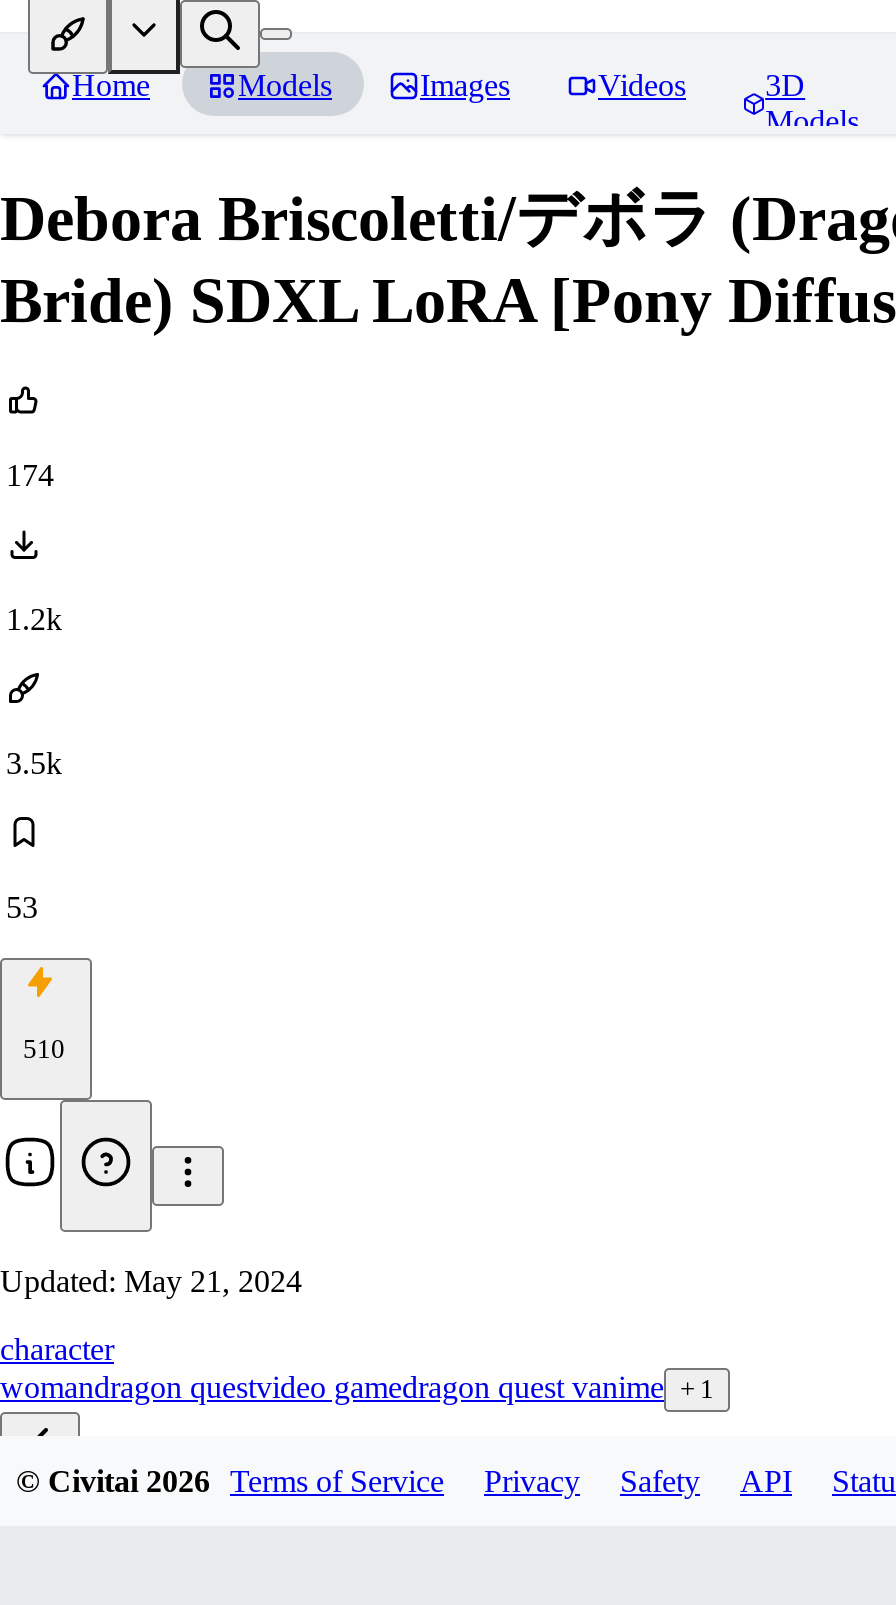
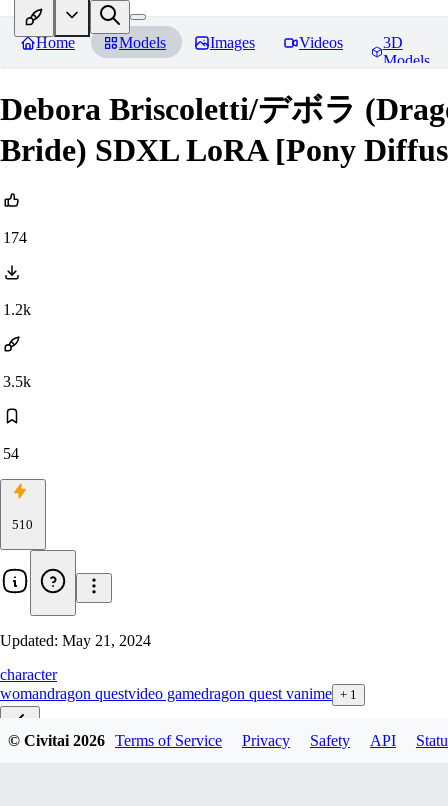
- 53
+ 54
